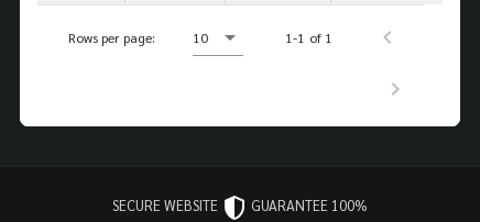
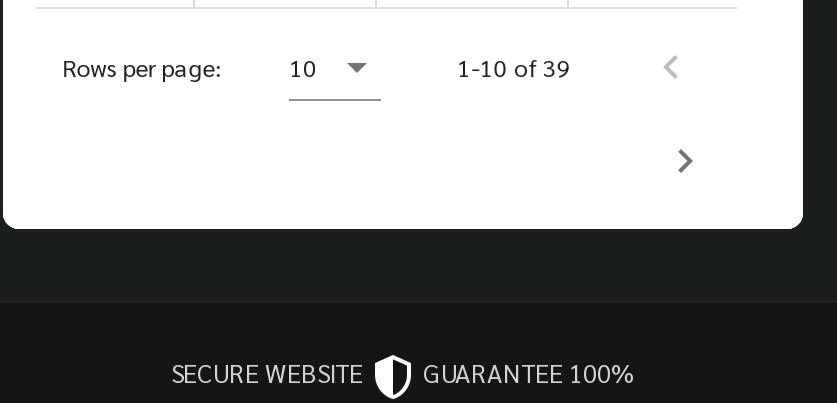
- 1-1 of 1
+ 1-10 of 39
